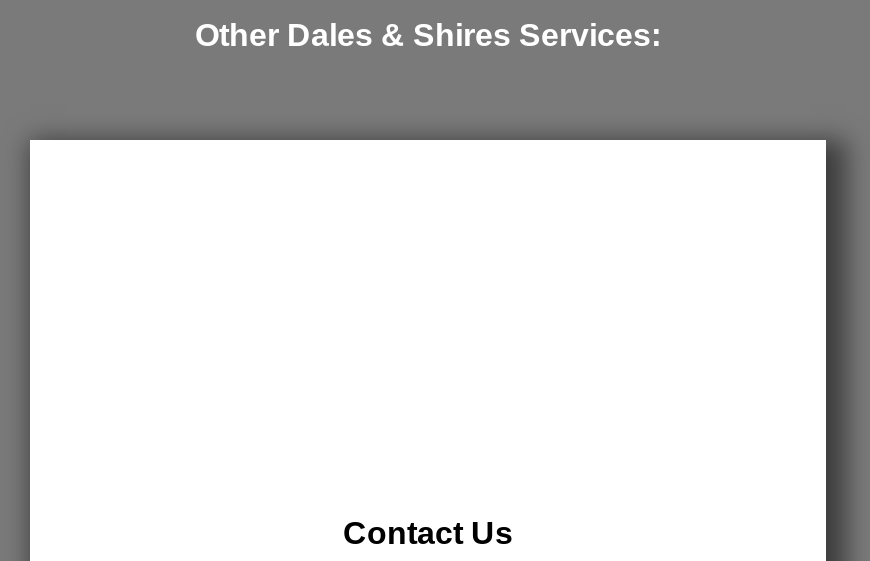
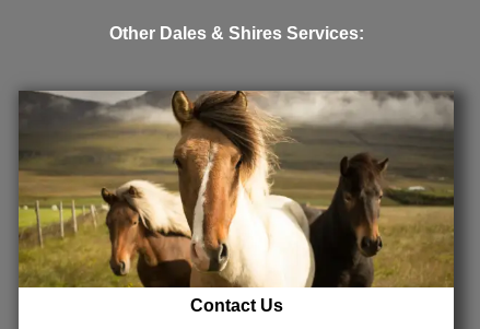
+ [image]
